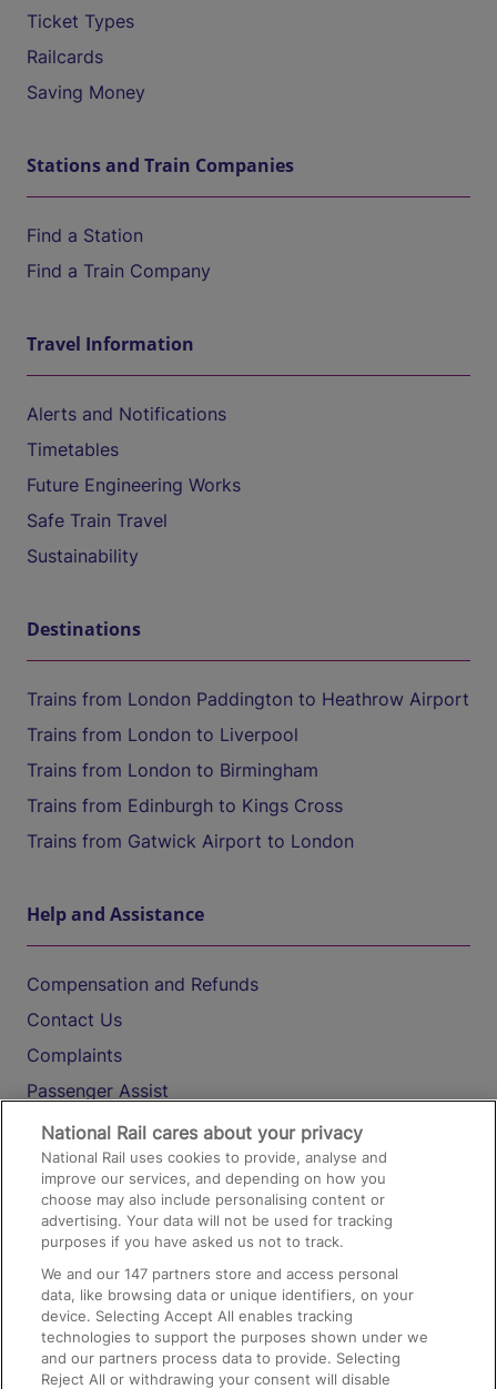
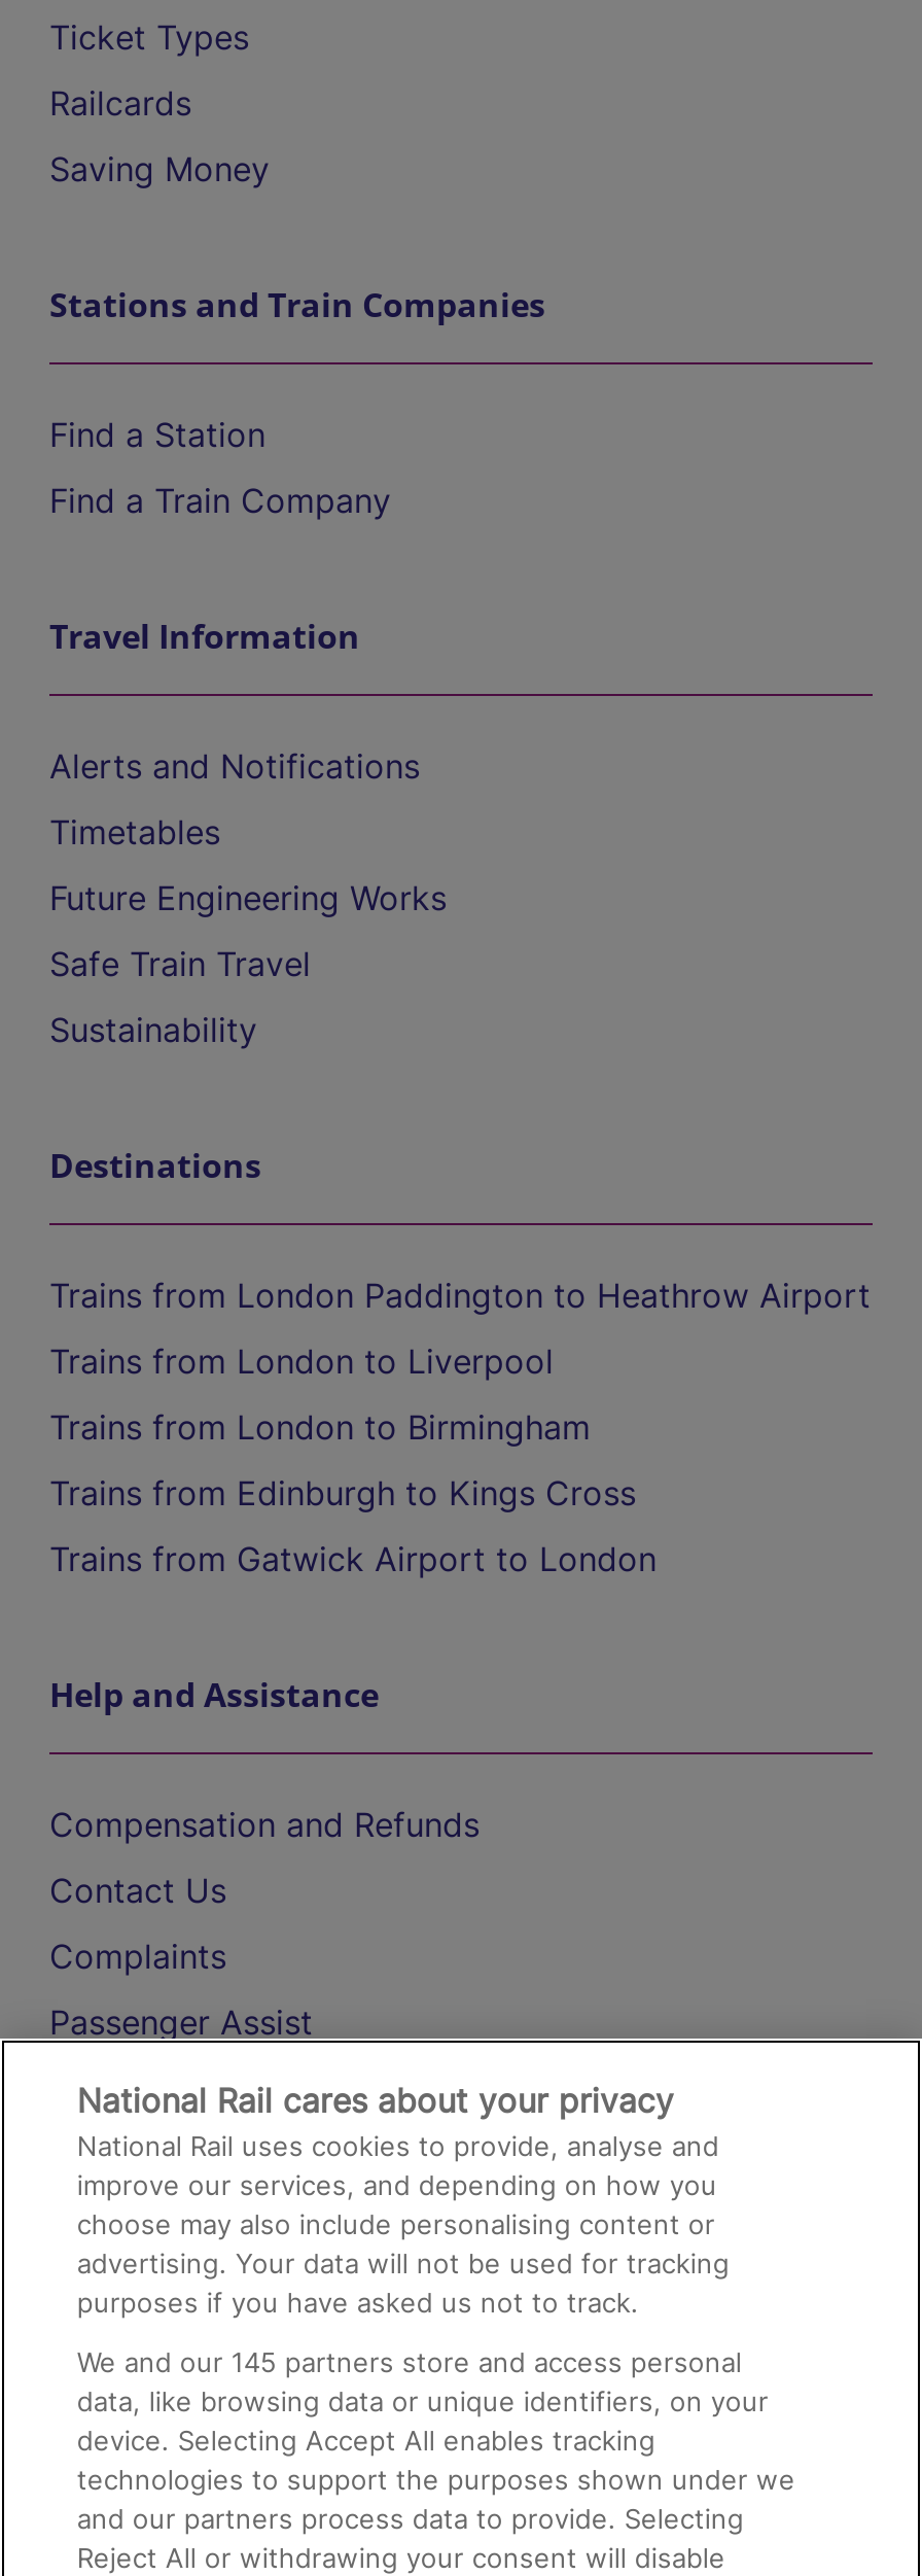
- We and our 147 partners store and access personal
+ We and our 145 partners store and access personal
